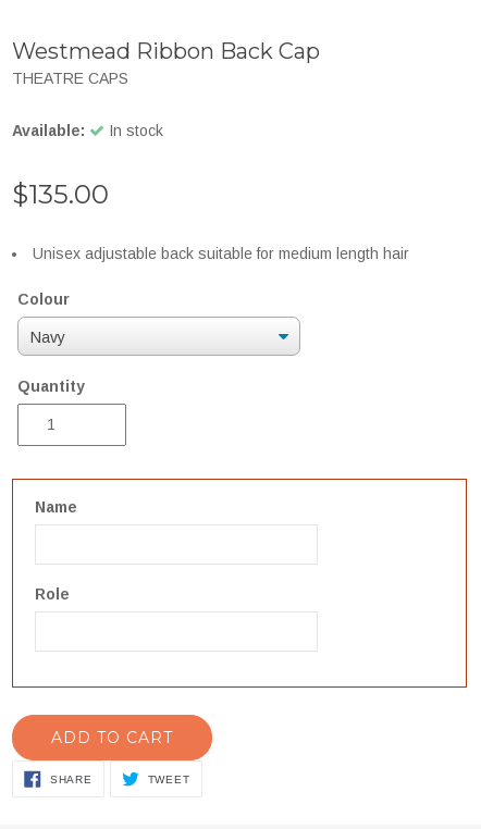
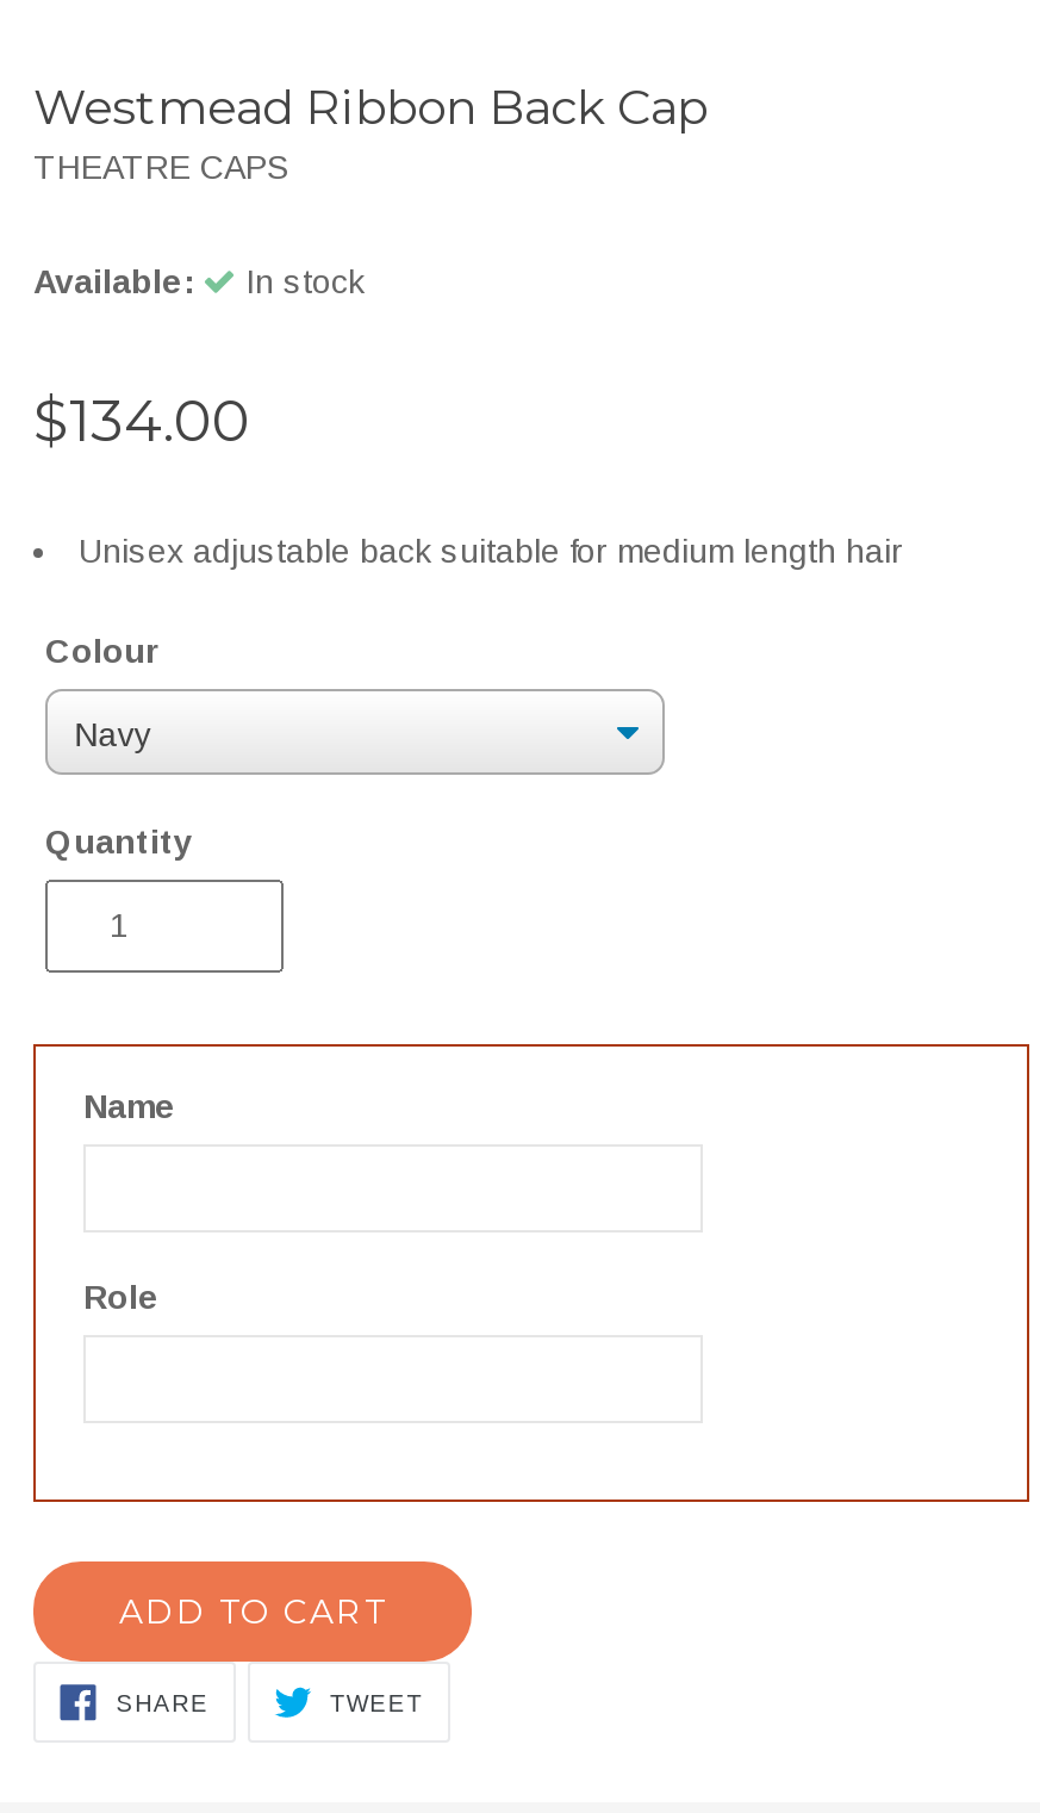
- $135.00
+ $134.00
